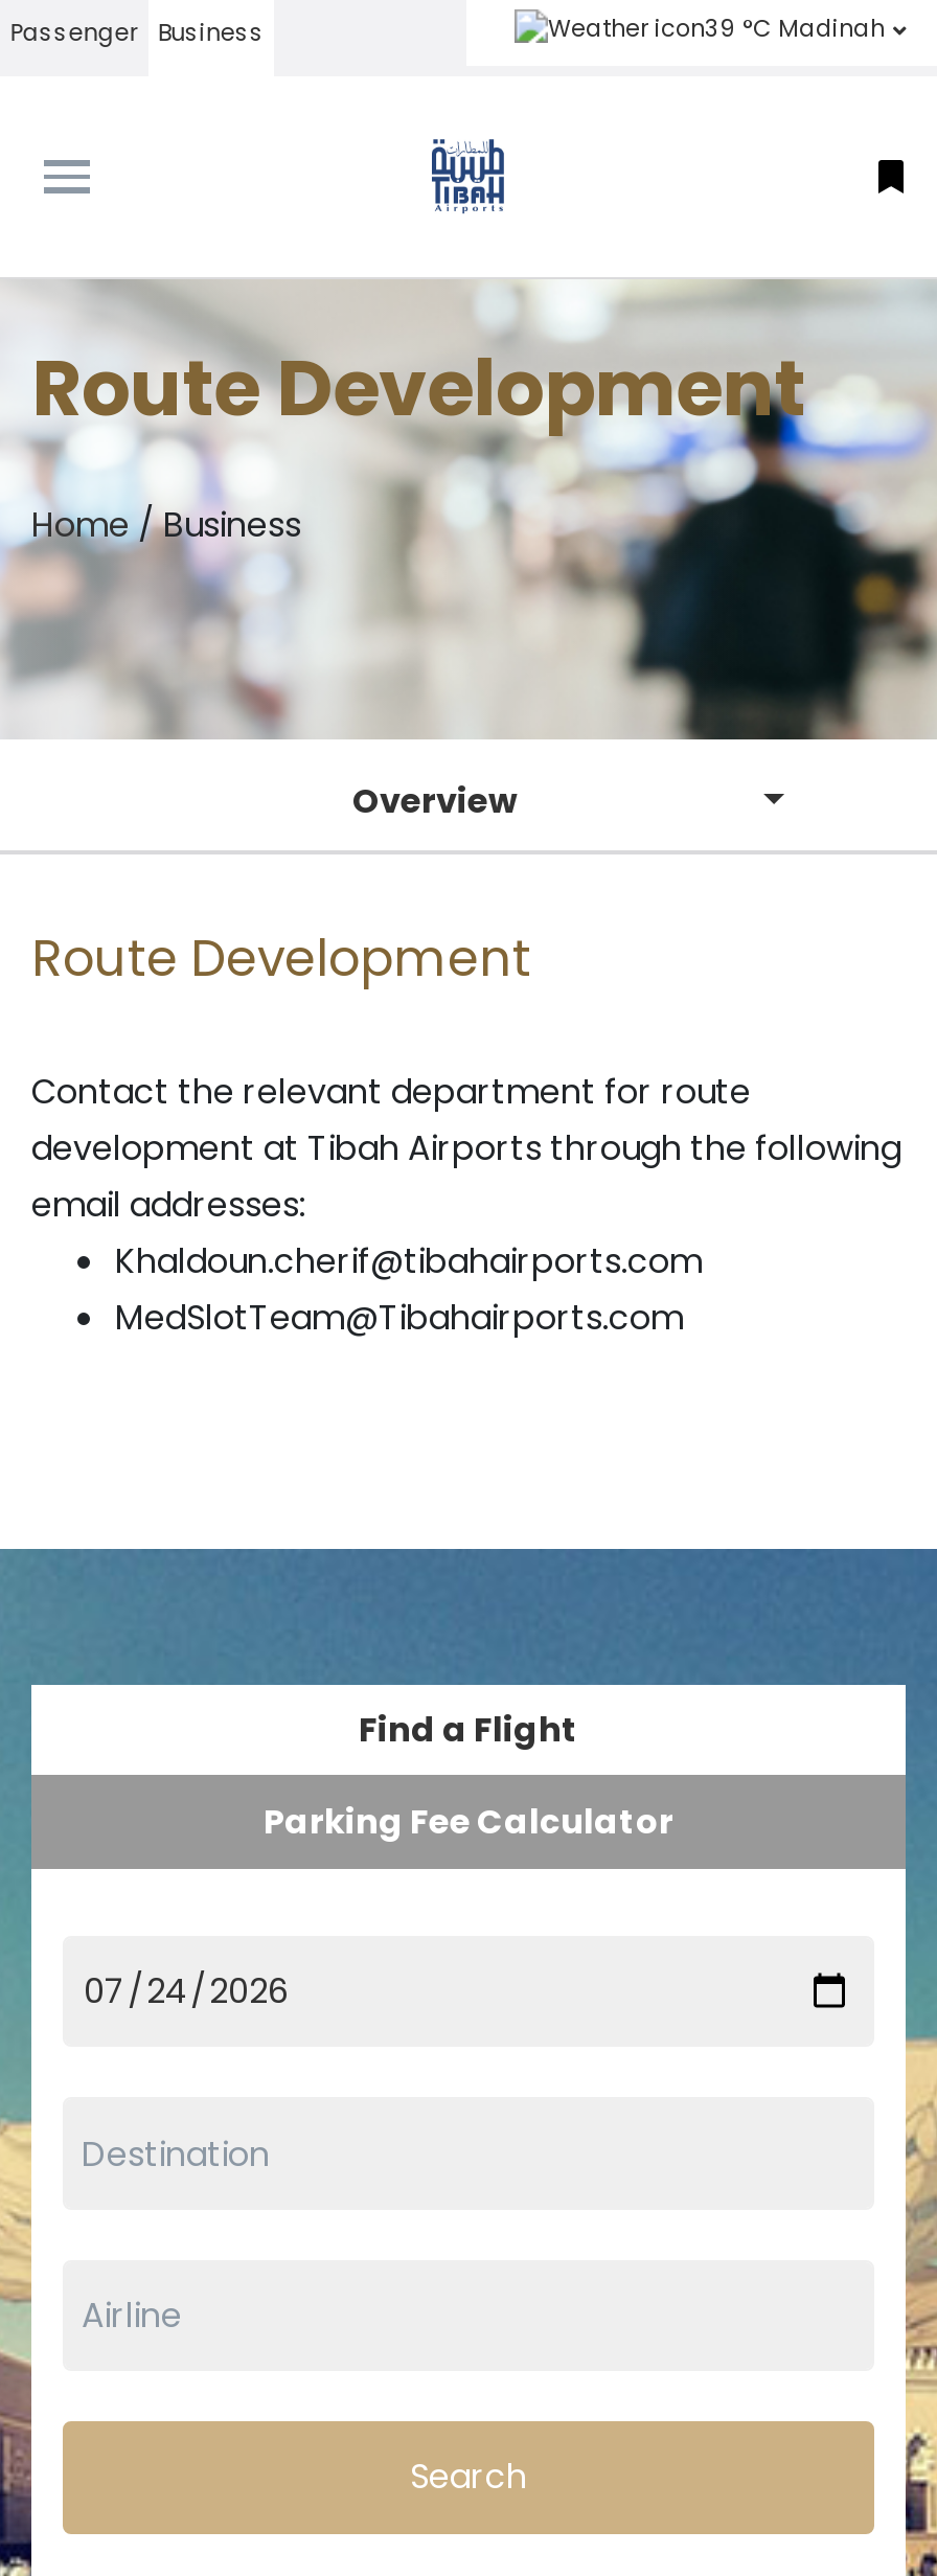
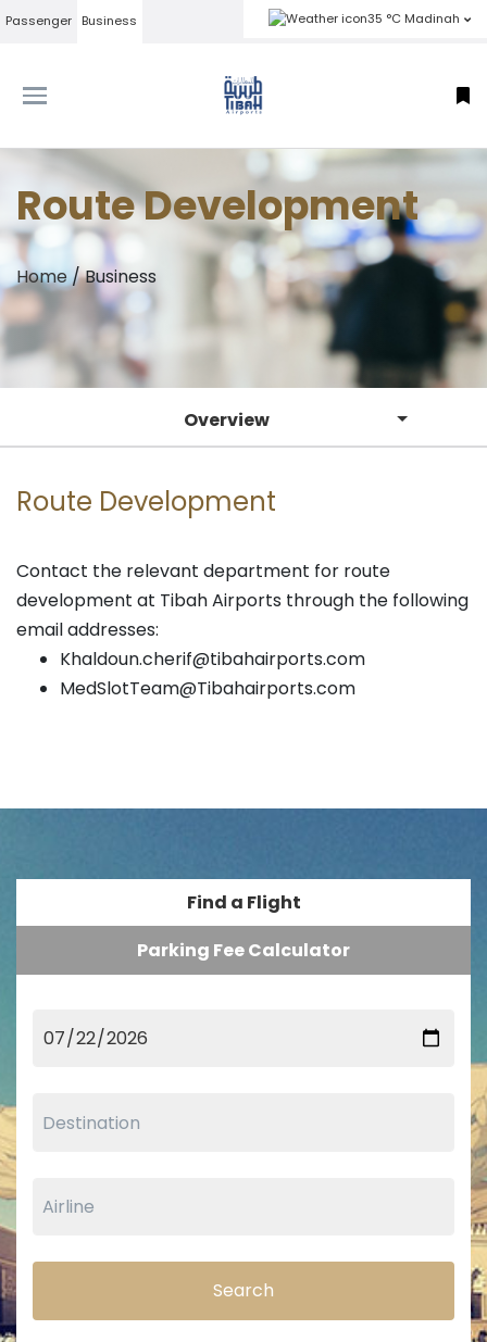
- 39 °C Madinah
+ 35 °C Madinah
